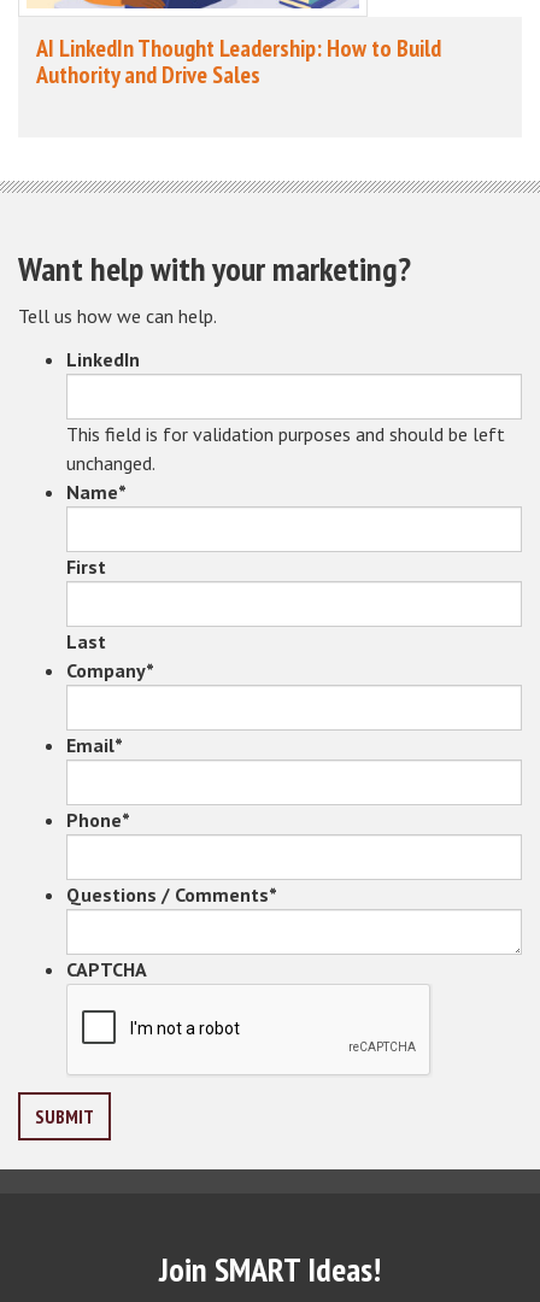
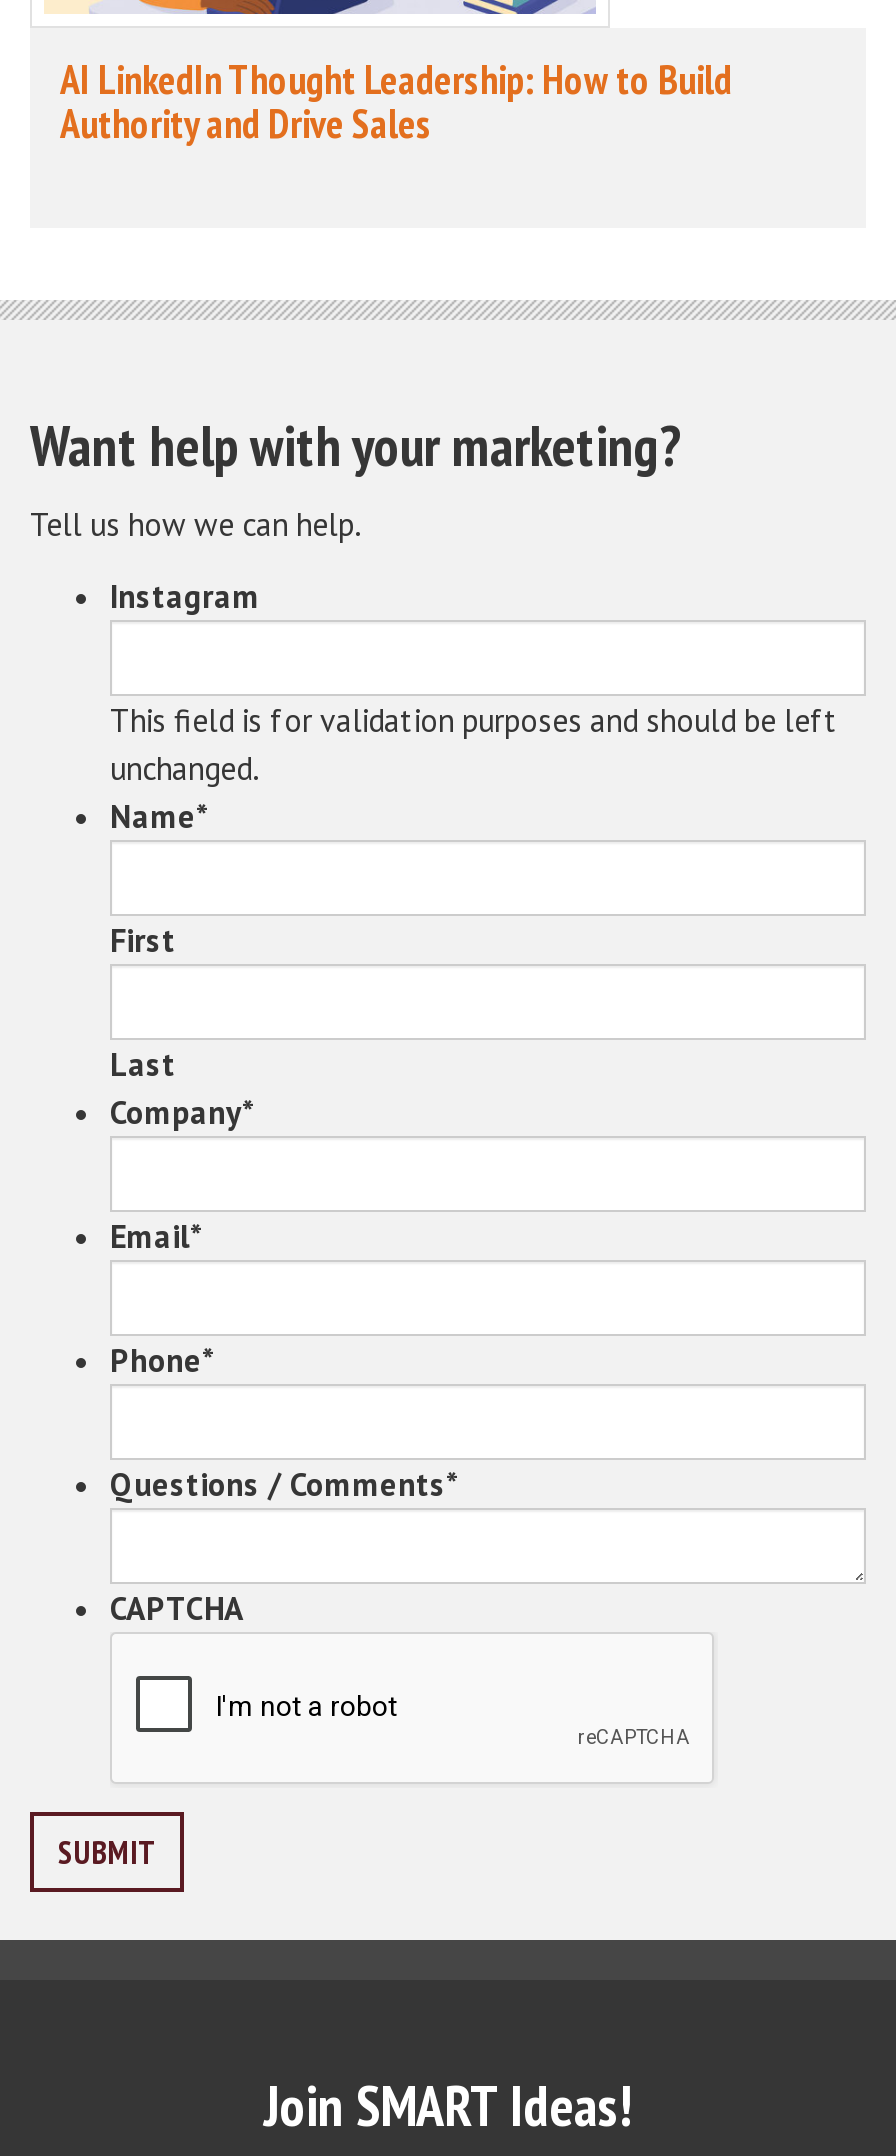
- LinkedIn
+ Instagram
